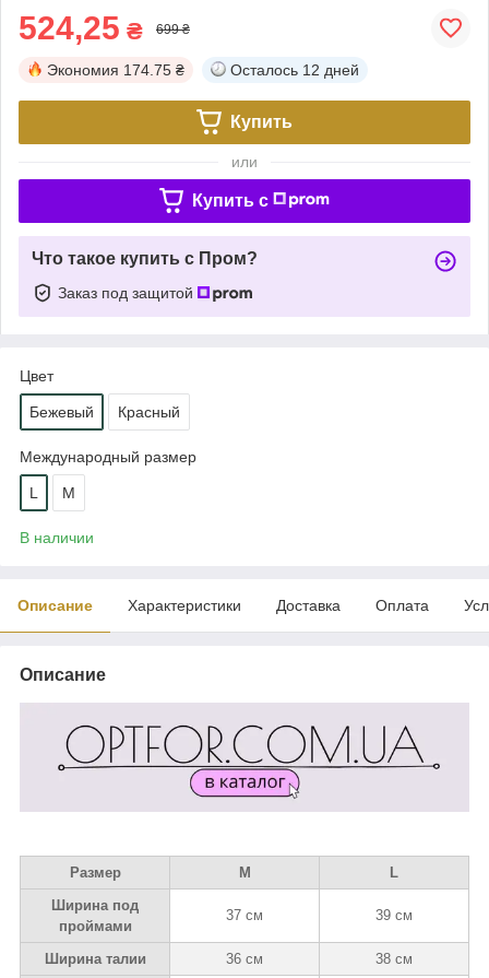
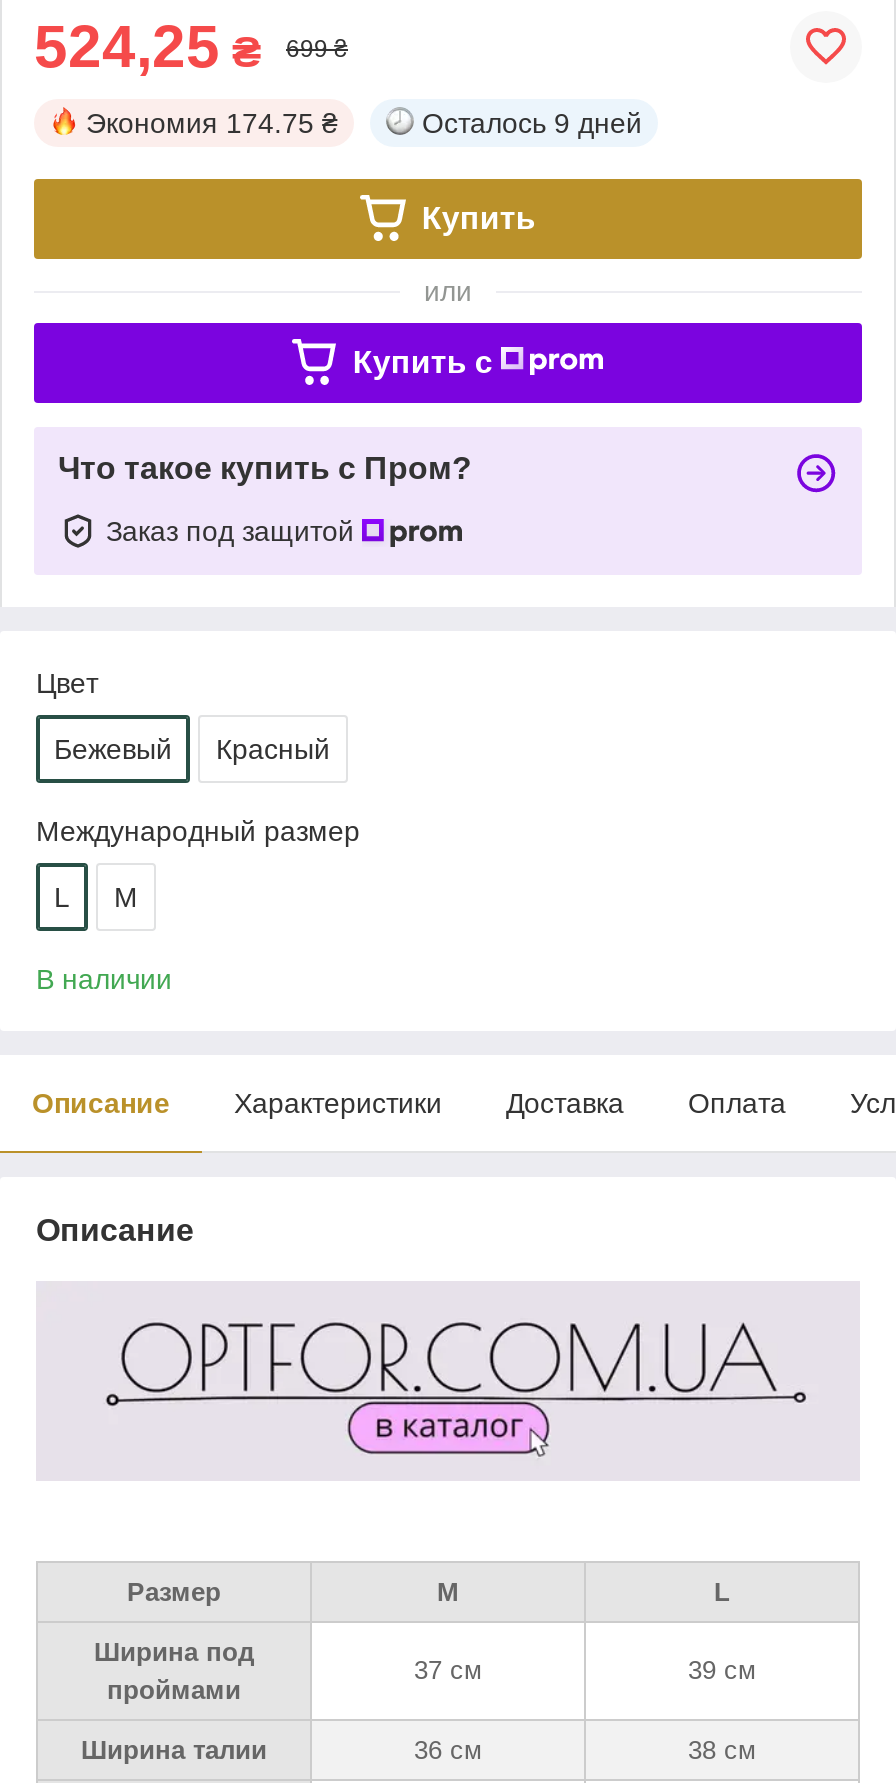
- Осталось 12 дней
+ Осталось 9 дней
